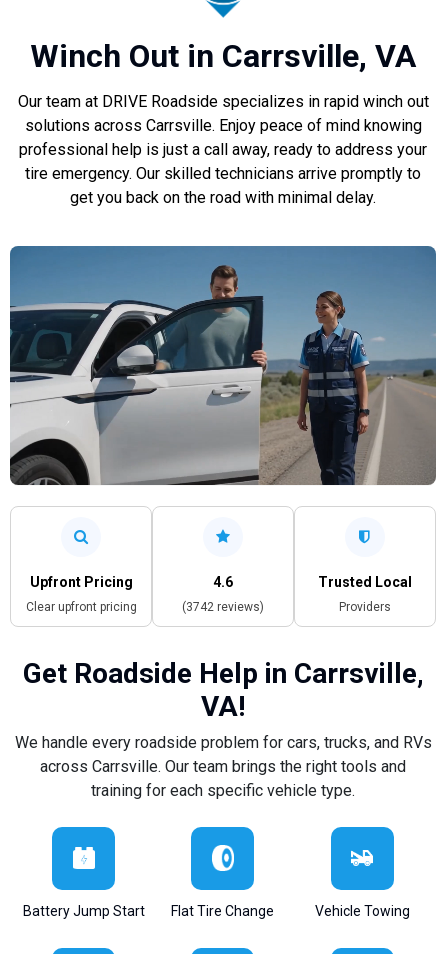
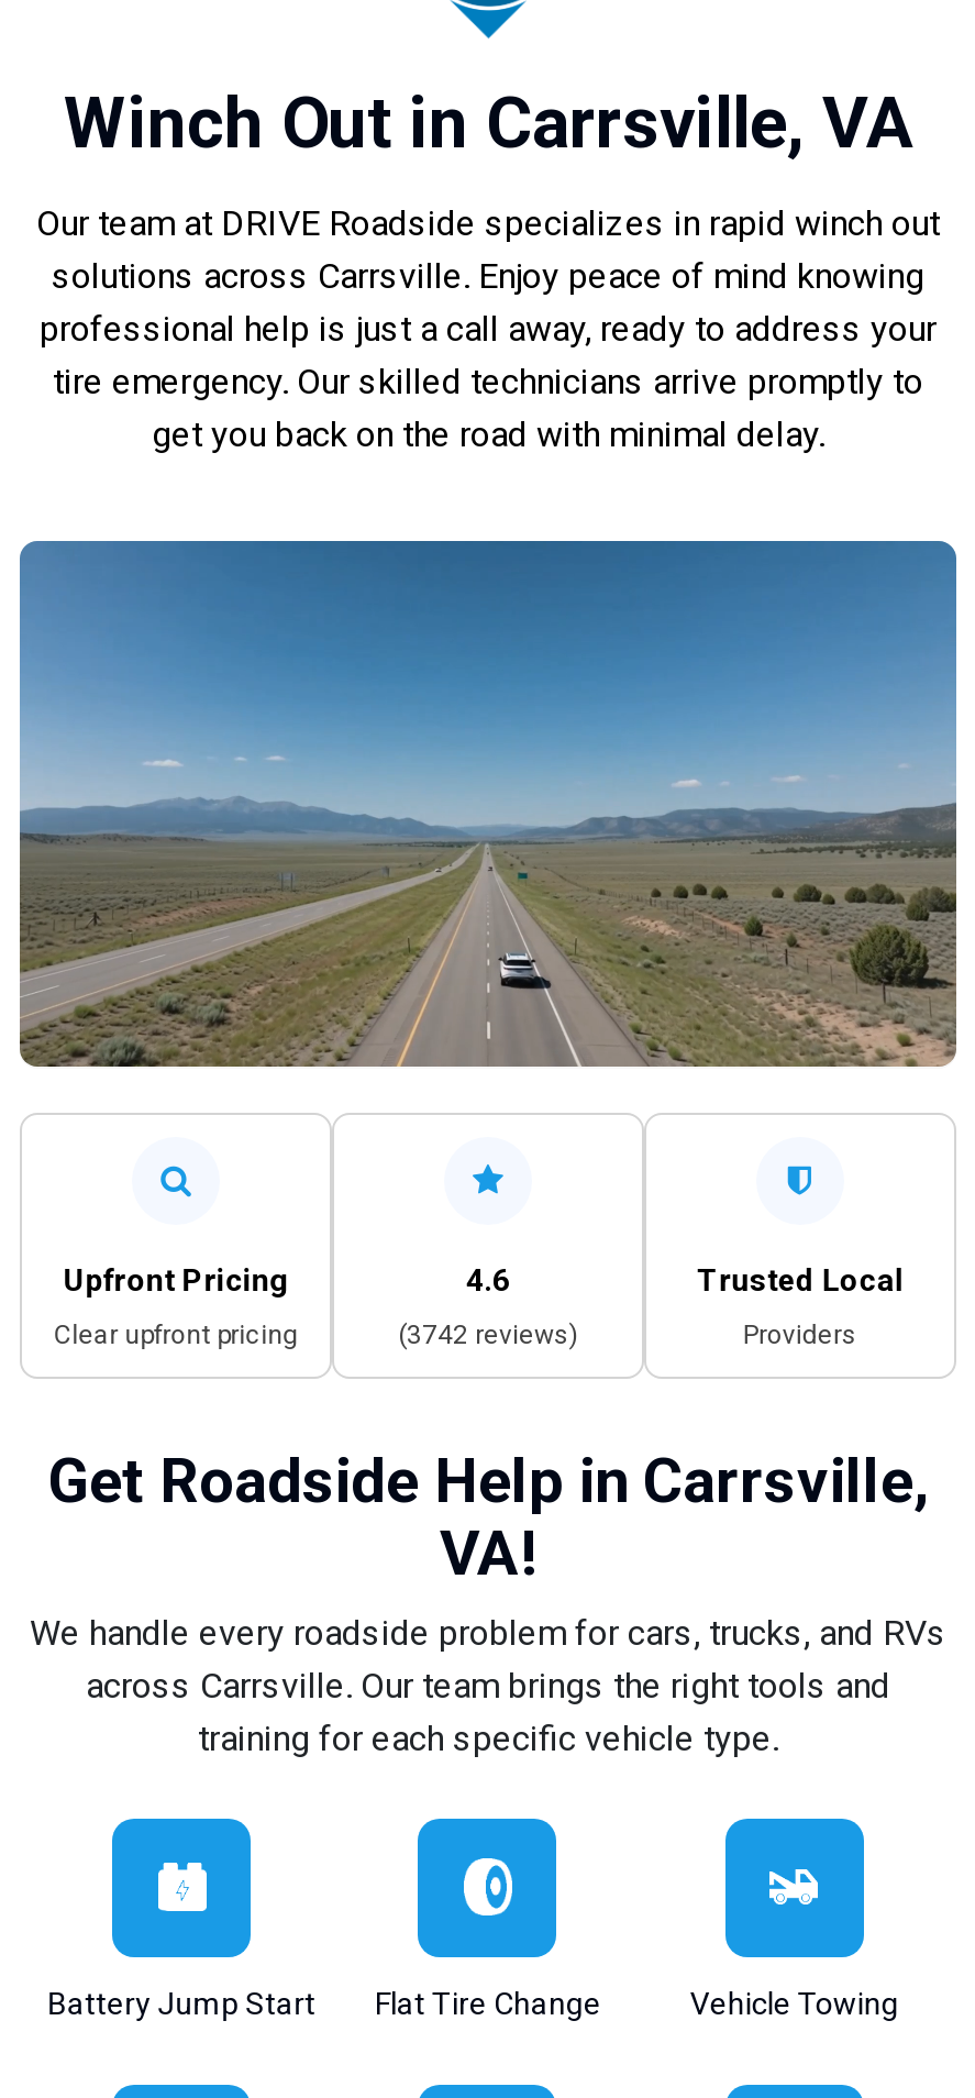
- [image]
+ [image]
